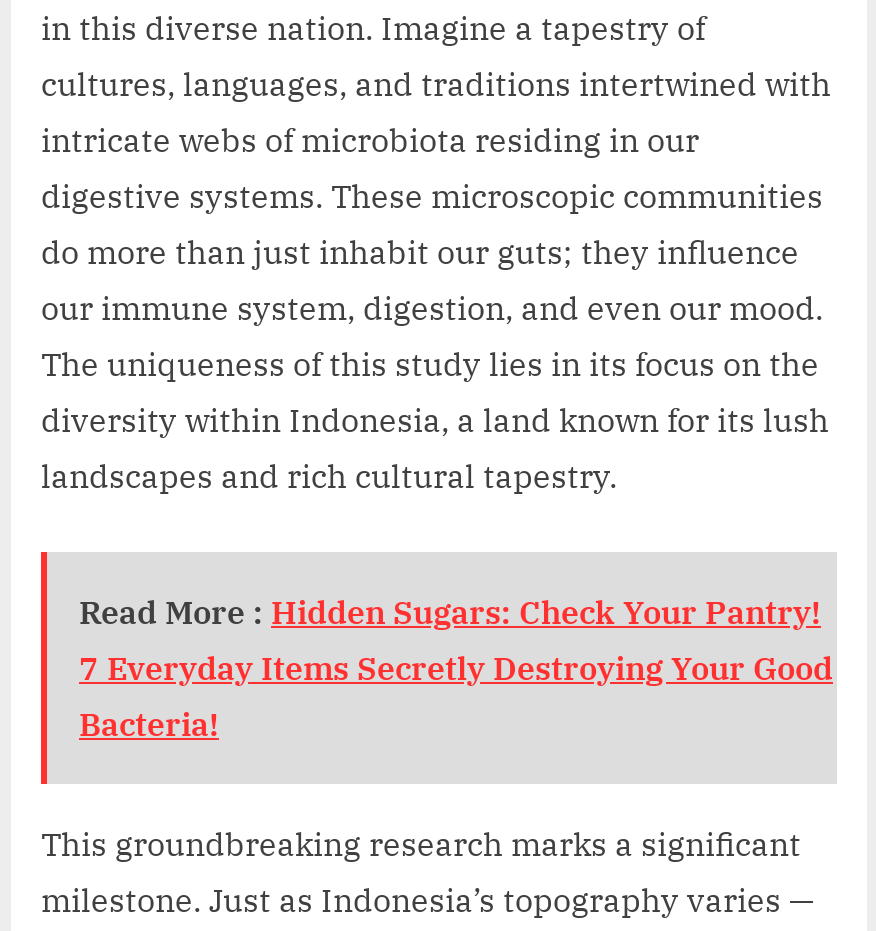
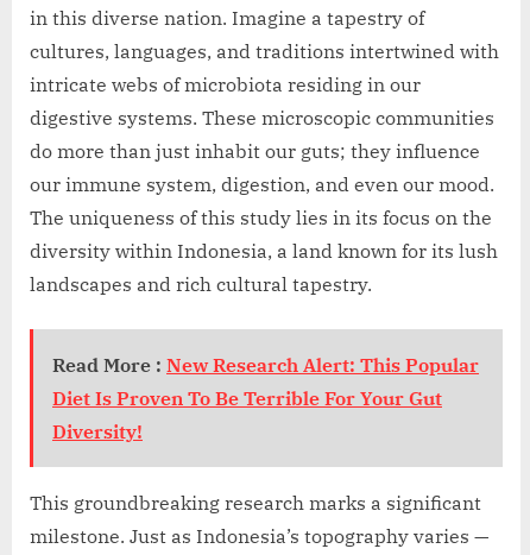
- Read More : Hidden Sugars: Check Your Pantry!
- 7 Everyday Items Secretly Destroying Your Good
- Bacteria!
+ Read More : New Research Alert: This Popular
+ Diet Is Proven To Be Terrible For Your Gut
+ Diversity!
